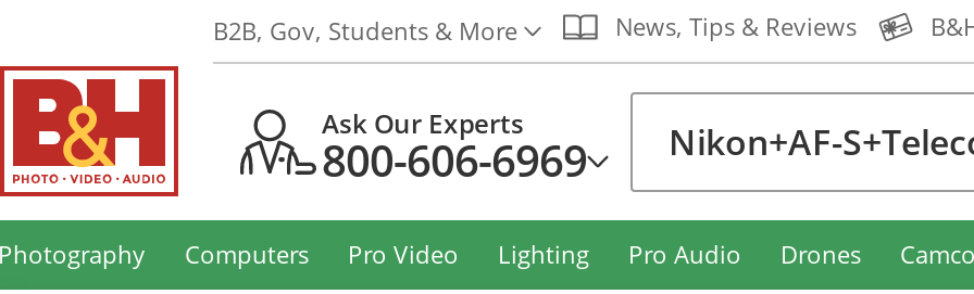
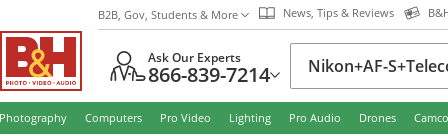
- 800-606-6969
+ 866-839-7214
